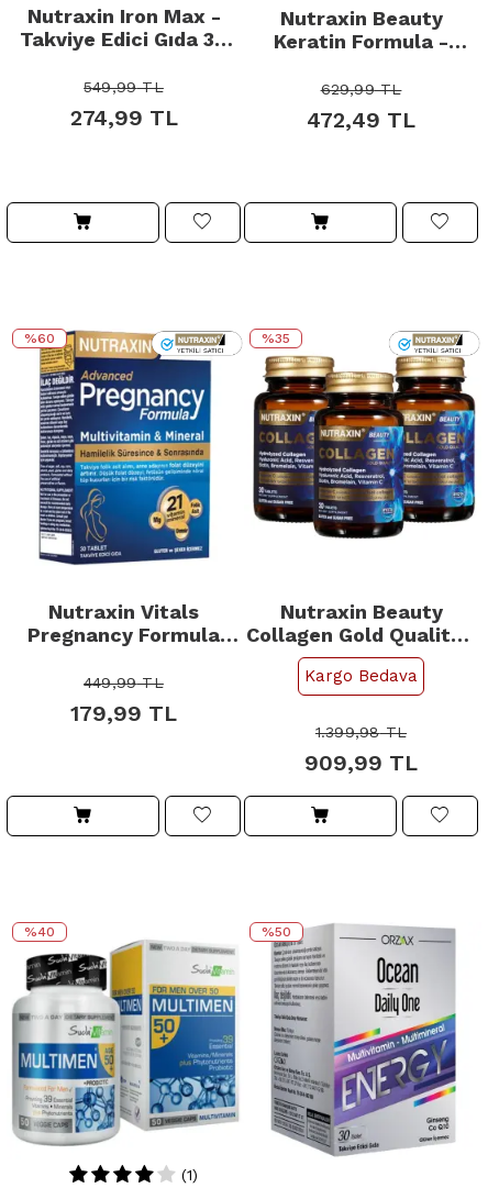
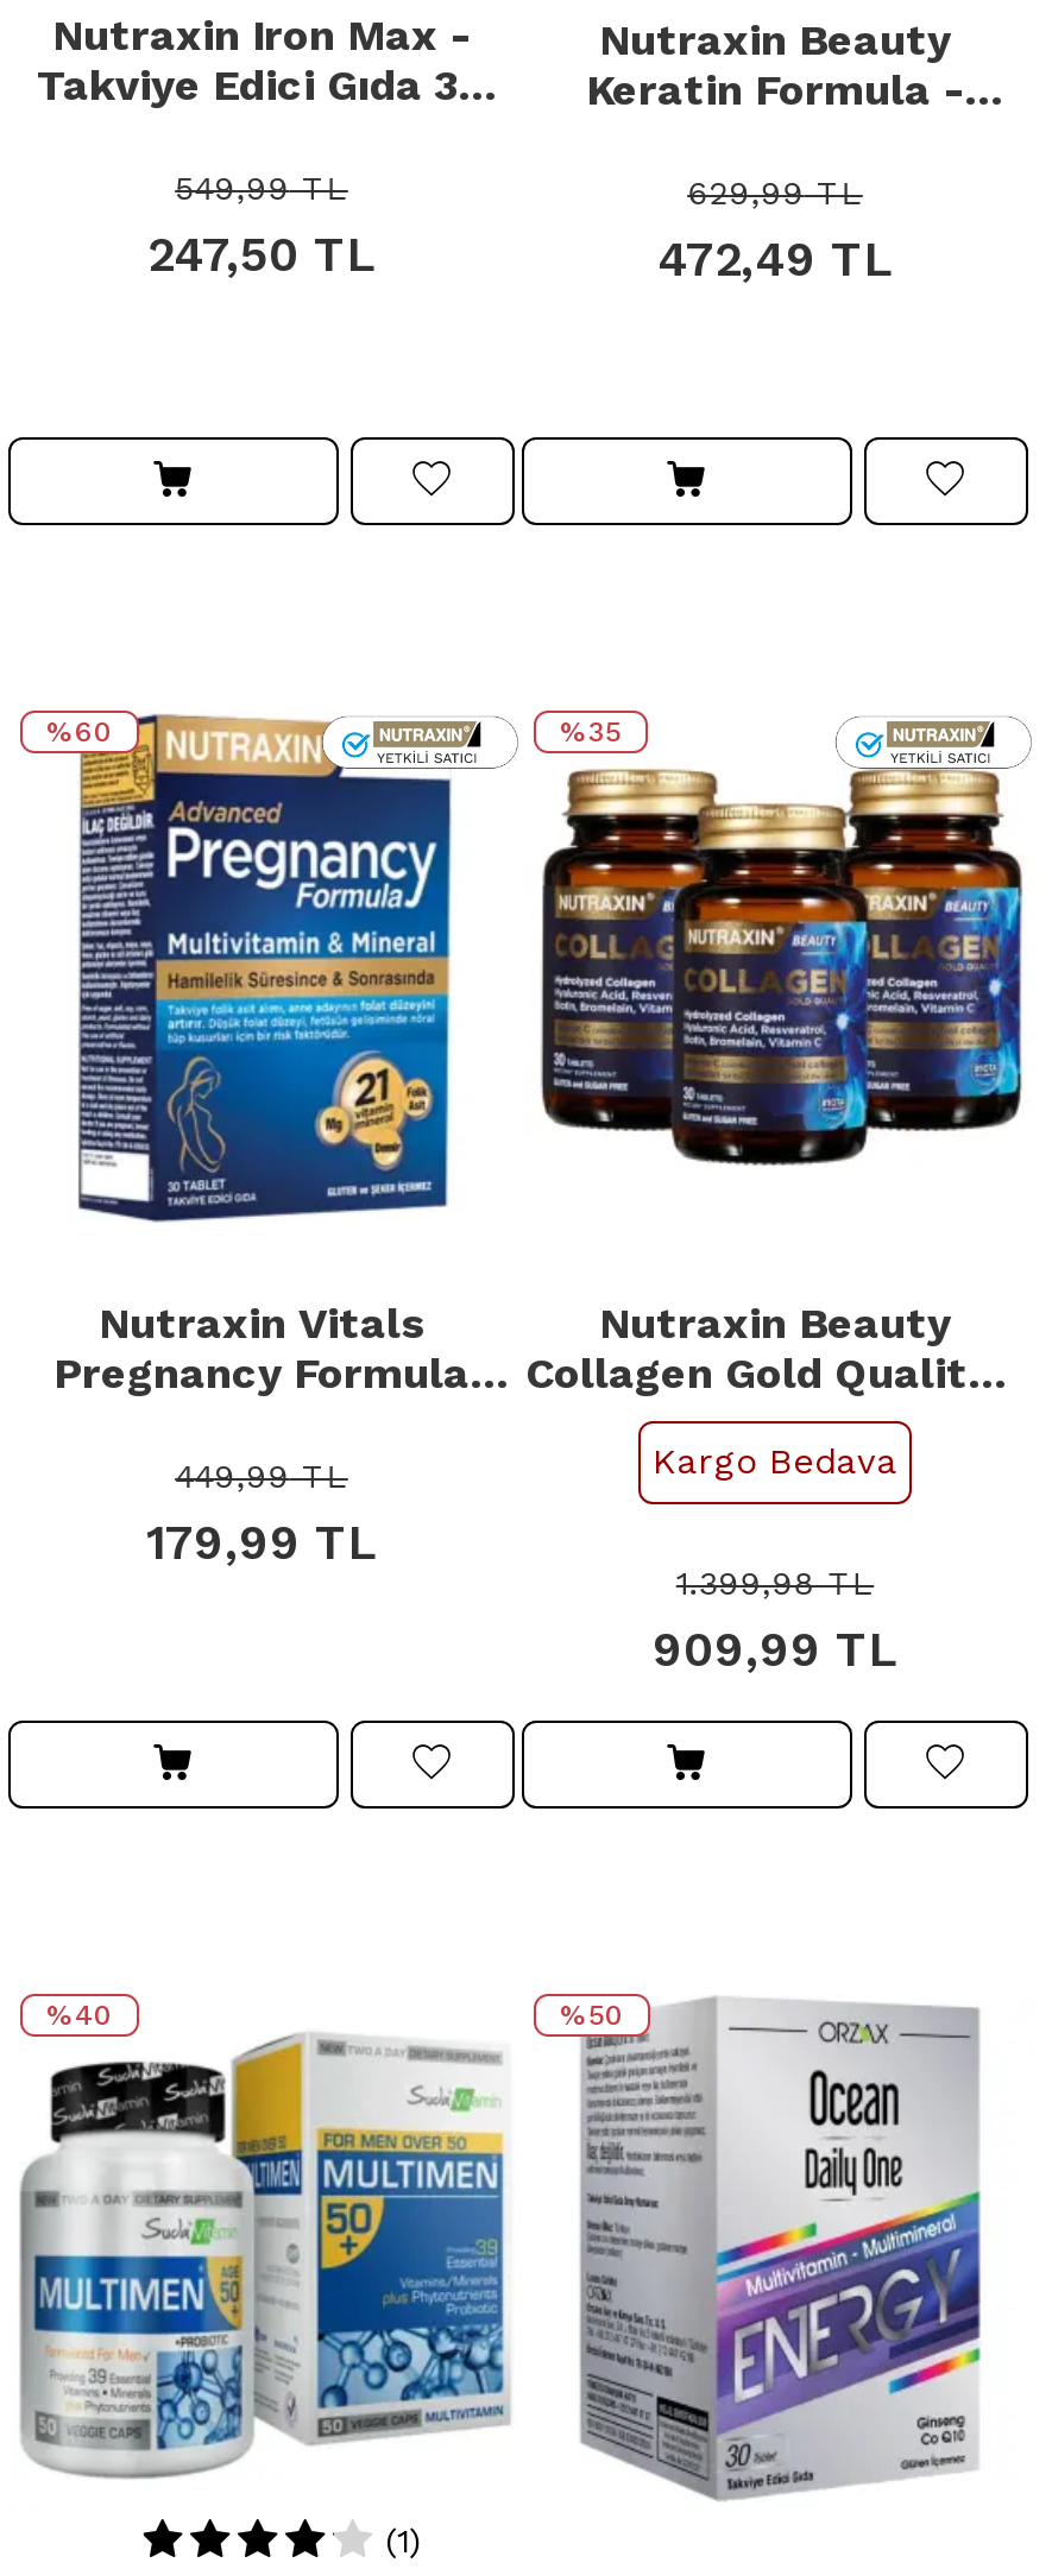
- 274,99 TL
+ 247,50 TL
